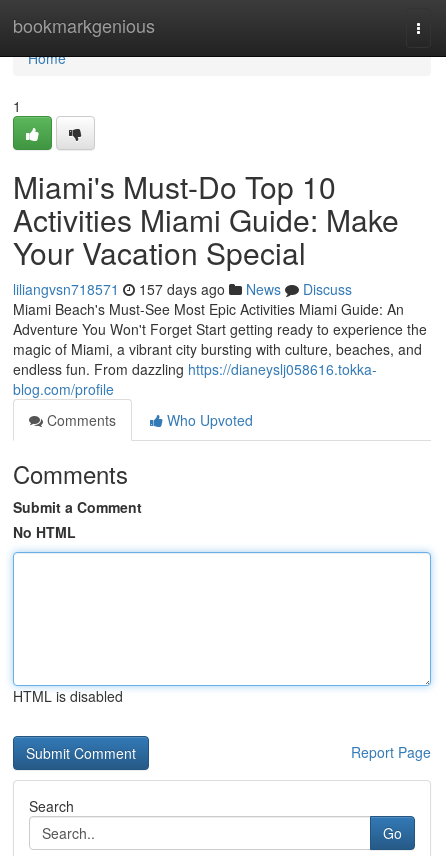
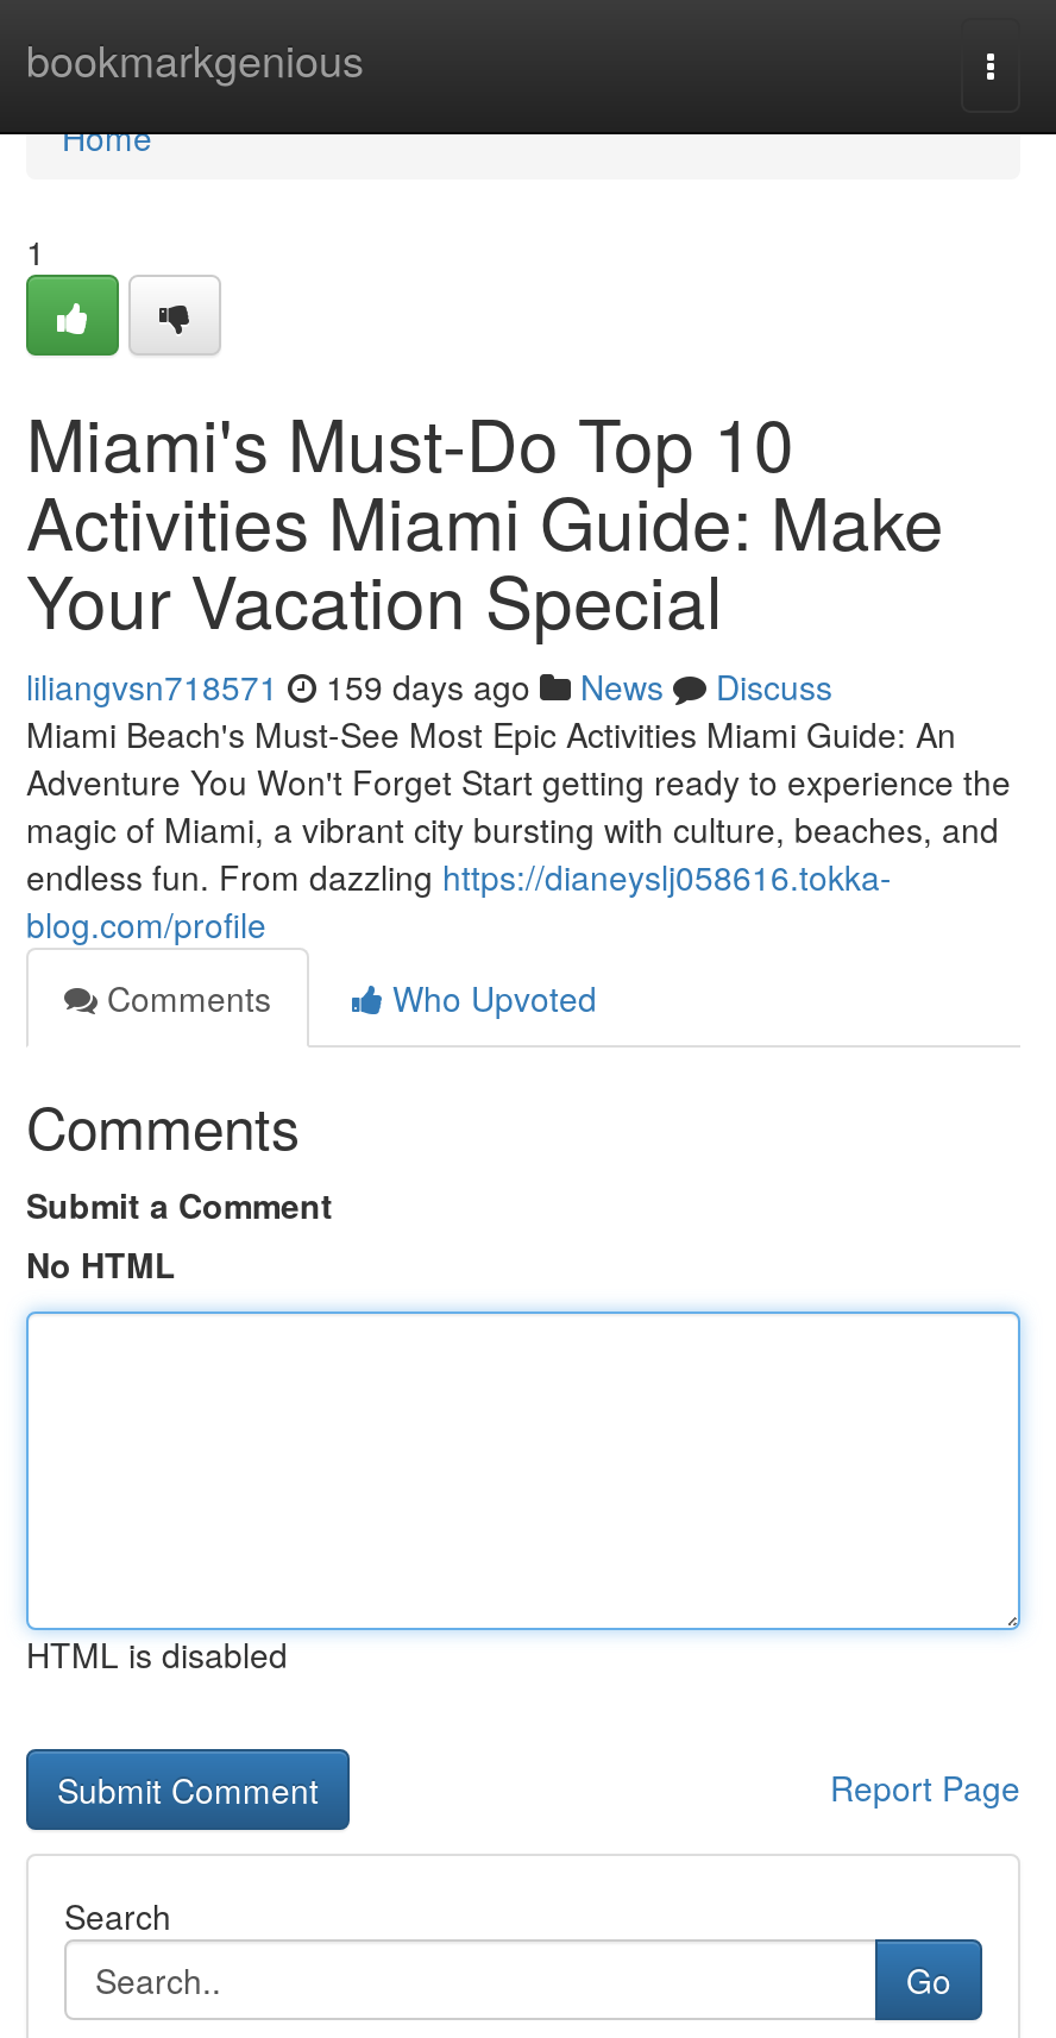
- liliangvsn718571 157 days ago News Discuss
+ liliangvsn718571 159 days ago News Discuss
